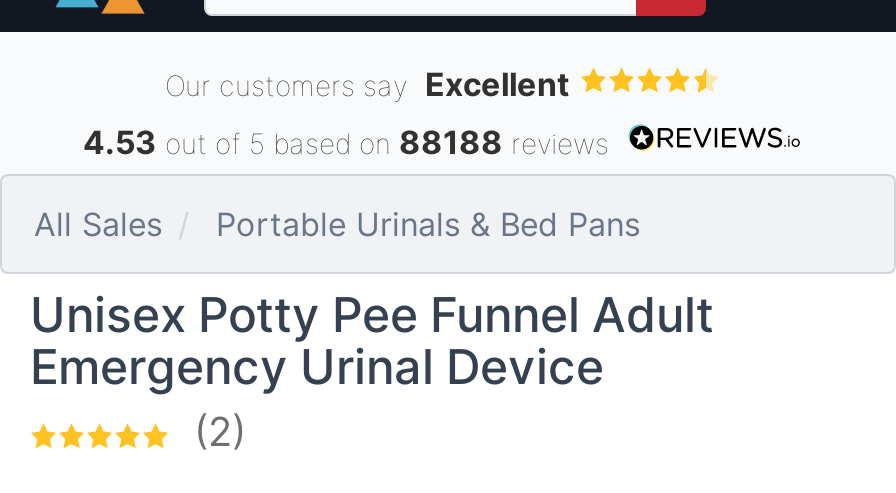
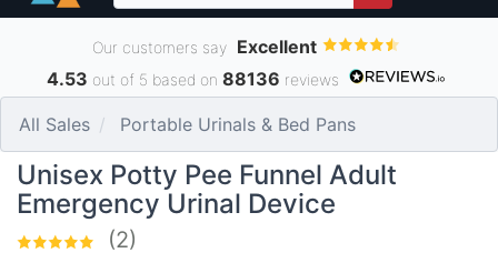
- 4.53 out of 5 based on 88188 reviews
+ 4.53 out of 5 based on 88136 reviews
